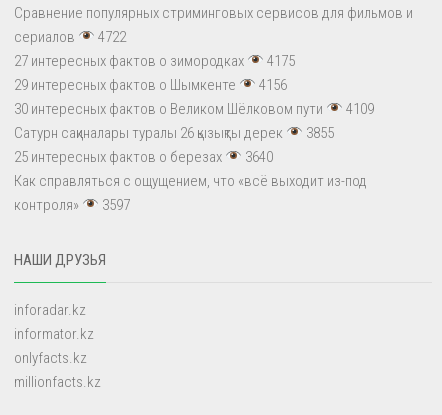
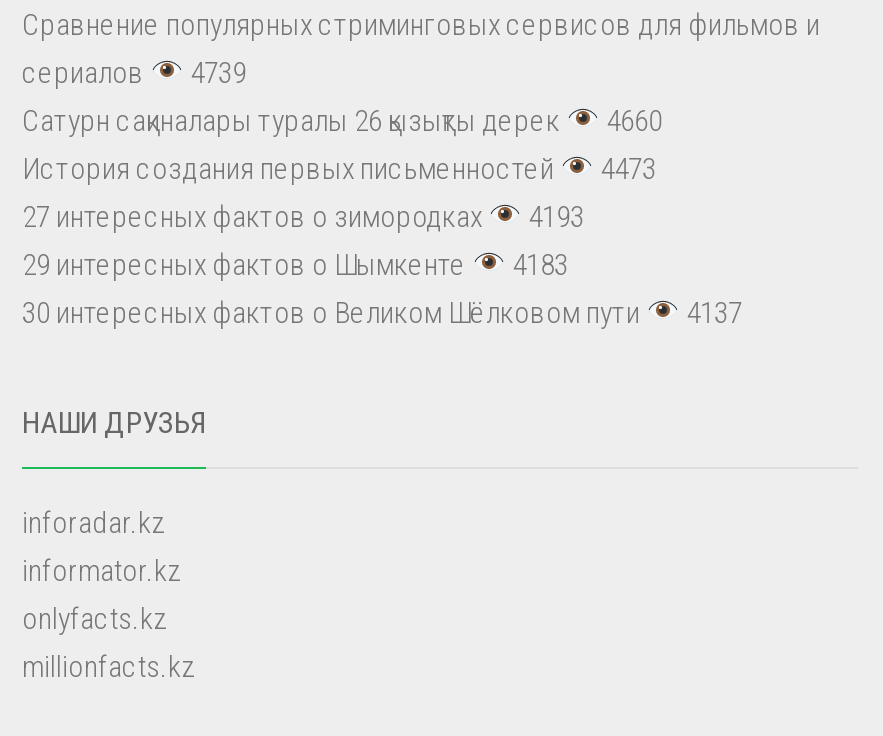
- 4722
+ 4739
+ 4660
+ История создания первых письменностей
+ 4473

- 27 интересных фактов о зимородках 4175
+ 27 интересных фактов о зимородках 4193

moved down: 27 интересных фактов о зимородках | 29 интересных фактов о Шымкенте | 30 интересных фактов о Великом Шёлковом пути

- 29 интересных фактов о Шымкенте 4156
+ 29 интересных фактов о Шымкенте 4183

- 4109
- 3855
- 25 интересных фактов о березах
- 3640
- Как справляться с ощущением, что «всё выходит из-под
- контроля»
- 3597
+ 4137

moved up: Сатурн сақиналары туралы 26 қызықты дерек
